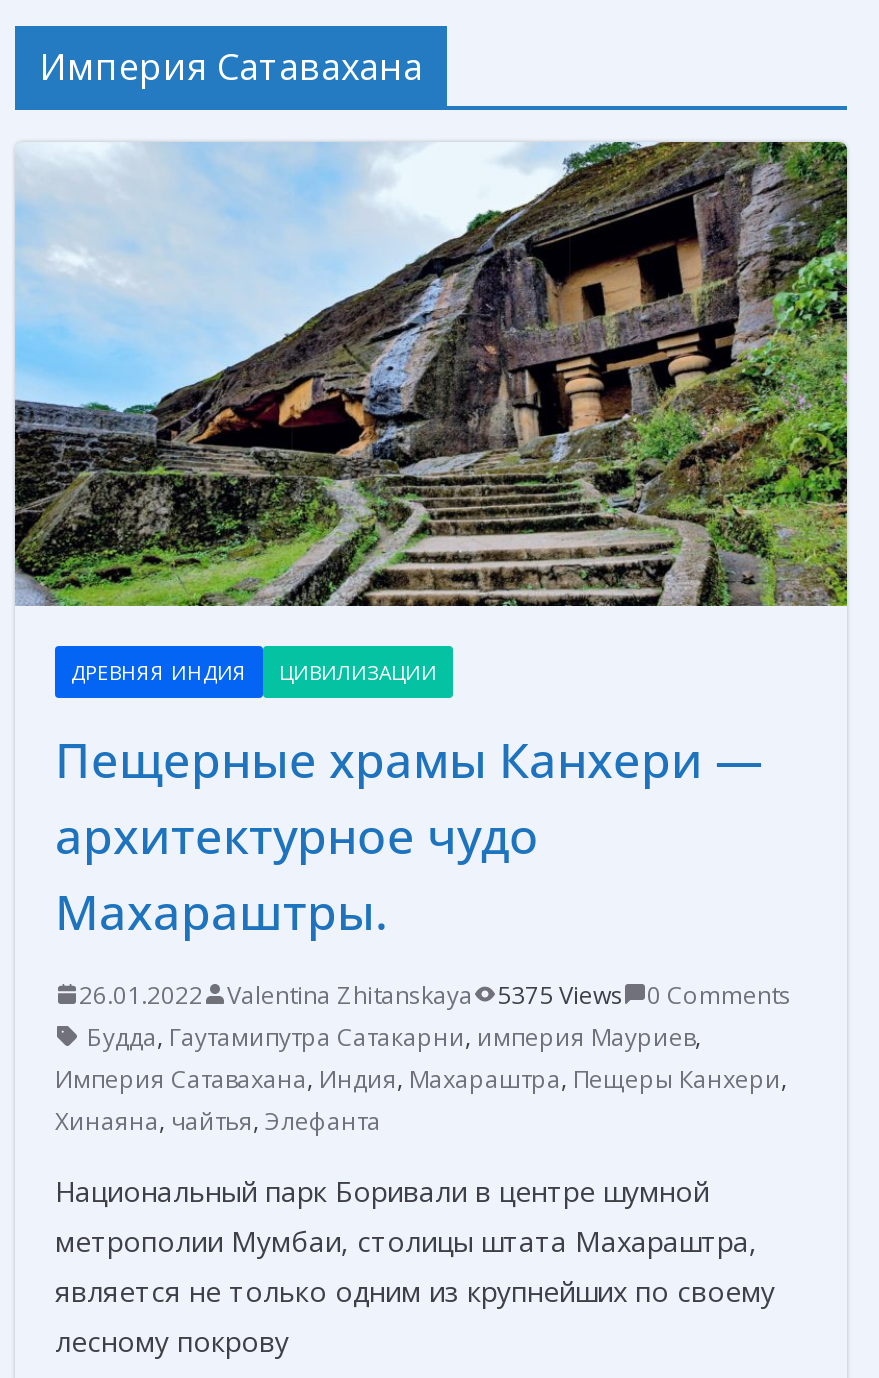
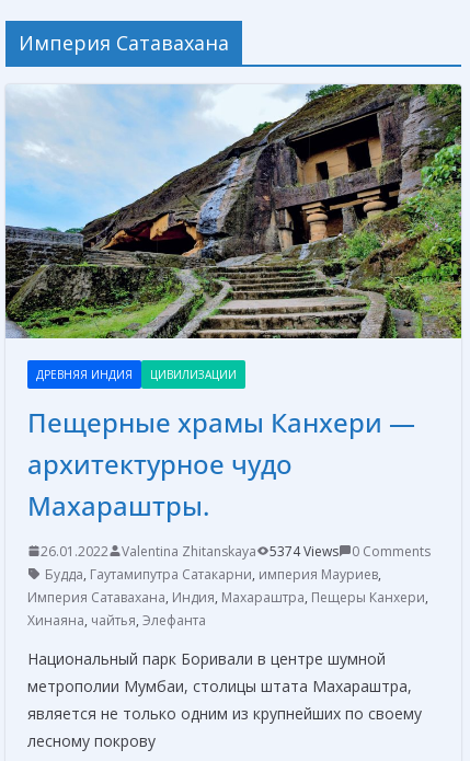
- 26.01.2022 Valentina Zhitanskaya 5375 Views 0 Comments
+ 26.01.2022 Valentina Zhitanskaya 5374 Views 0 Comments
